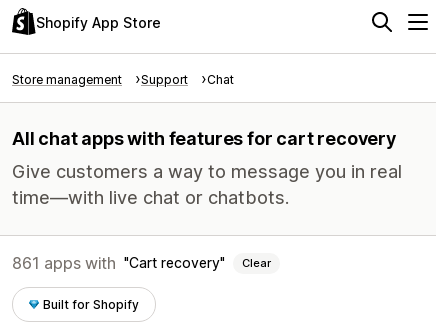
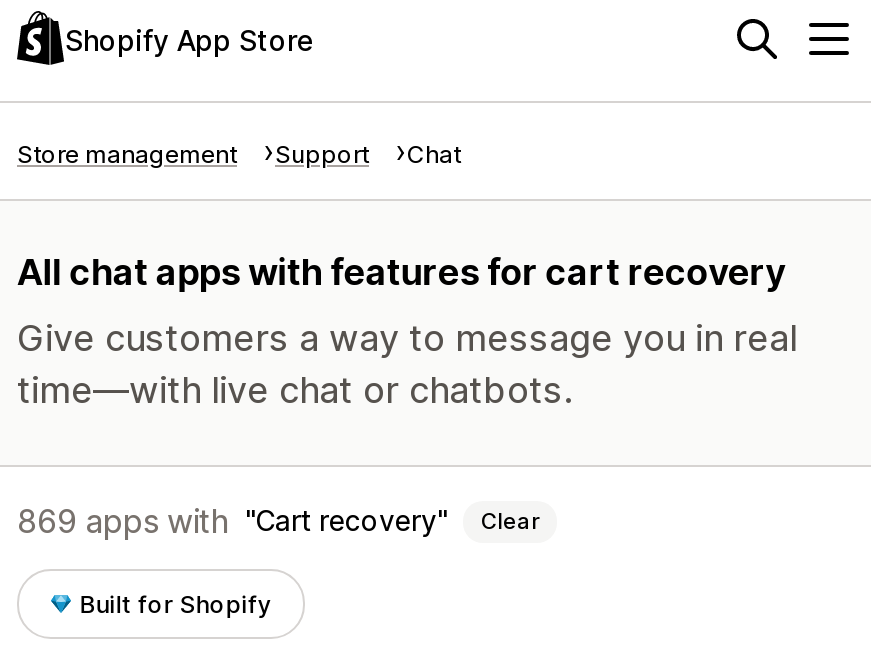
- 861 apps with Cart recovery Clear
+ 869 apps with Cart recovery Clear
